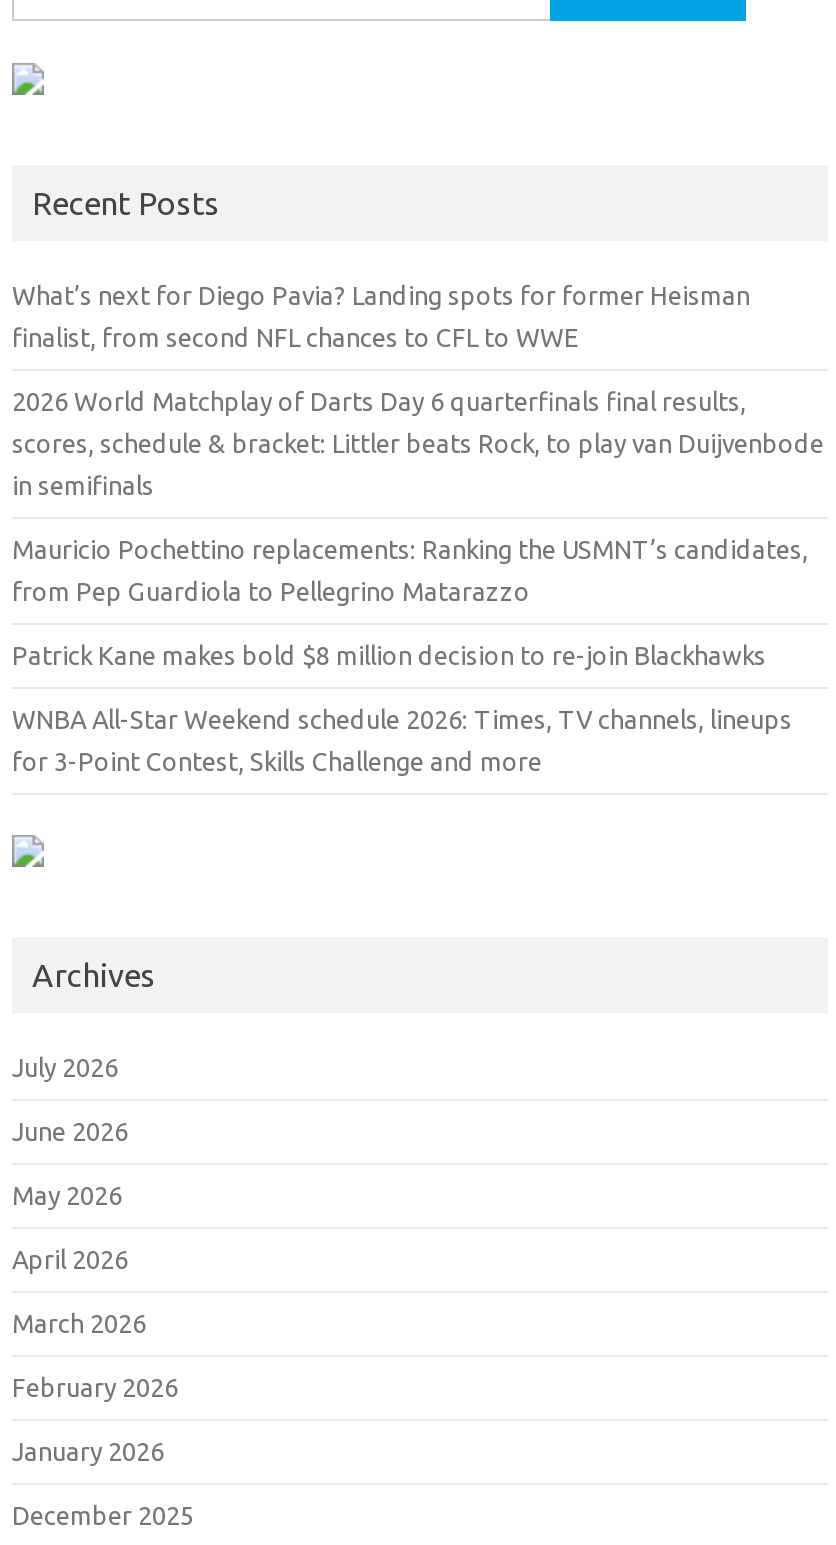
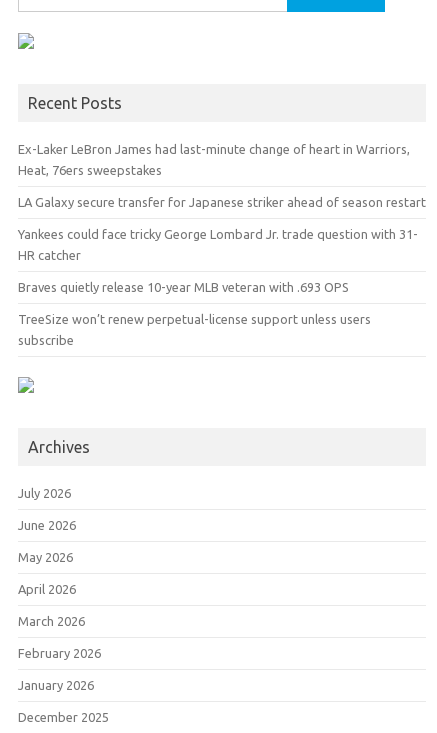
- What’s next for Diego Pavia? Landing spots for former Heisman
- finalist, from second NFL chances to CFL to WWE
- 2026 World Matchplay of Darts Day 6 quarterfinals final results,
- scores, schedule & bracket: Littler beats Rock, to play van Duijvenbode
- in semifinals
- Mauricio Pochettino replacements: Ranking the USMNT’s candidates,
- from Pep Guardiola to Pellegrino Matarazzo
- Patrick Kane makes bold $8 million decision to re-join Blackhawks
- WNBA All-Star Weekend schedule 2026: Times, TV channels, lineups
- for 3-Point Contest, Skills Challenge and more
+ Ex-Laker LeBron James had last-minute change of heart in Warriors,
+ Heat, 76ers sweepstakes
+ LA Galaxy secure transfer for Japanese striker ahead of season restart
+ Yankees could face tricky George Lombard Jr. trade question with 31-
+ HR catcher
+ Braves quietly release 10-year MLB veteran with .693 OPS
+ TreeSize won’t renew perpetual-license support unless users
+ subscribe
